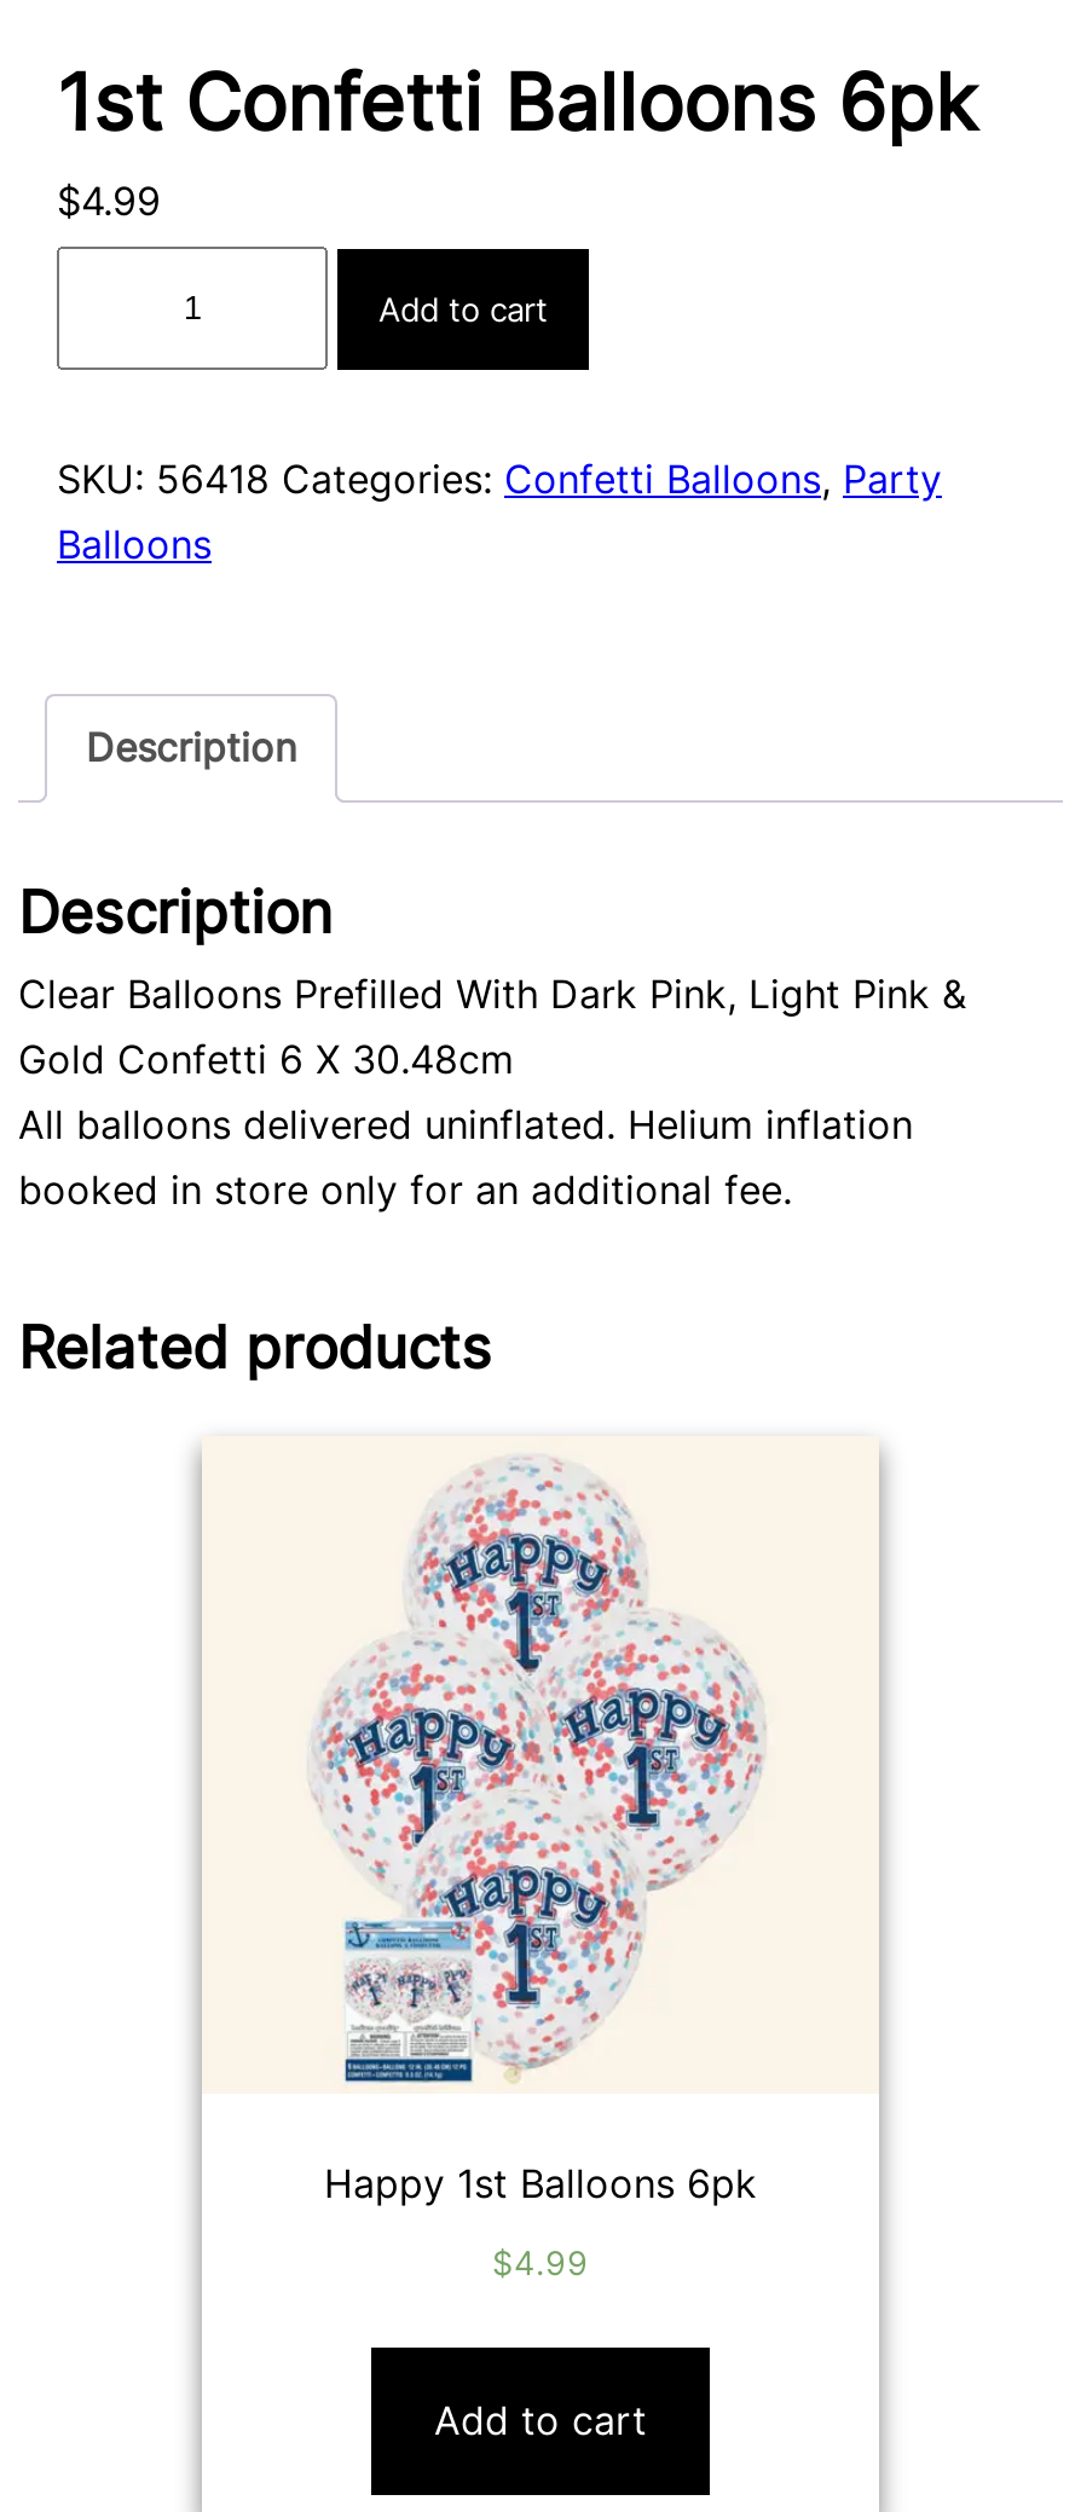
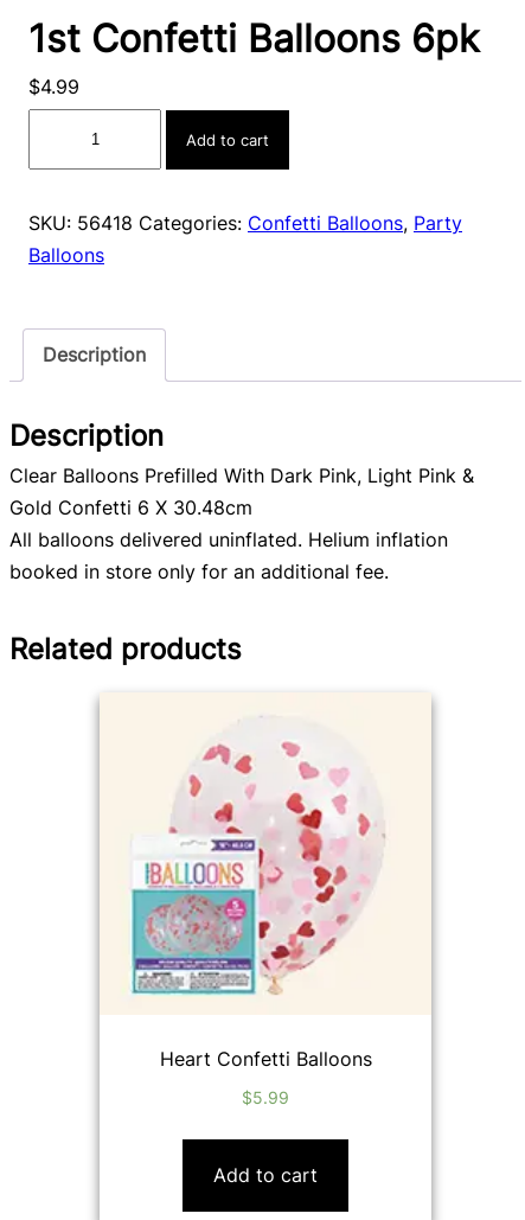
- [image]
- Happy 1st Balloons 6pk
+ [image]
+ Heart Confetti Balloons

- $4.99
+ $5.99
